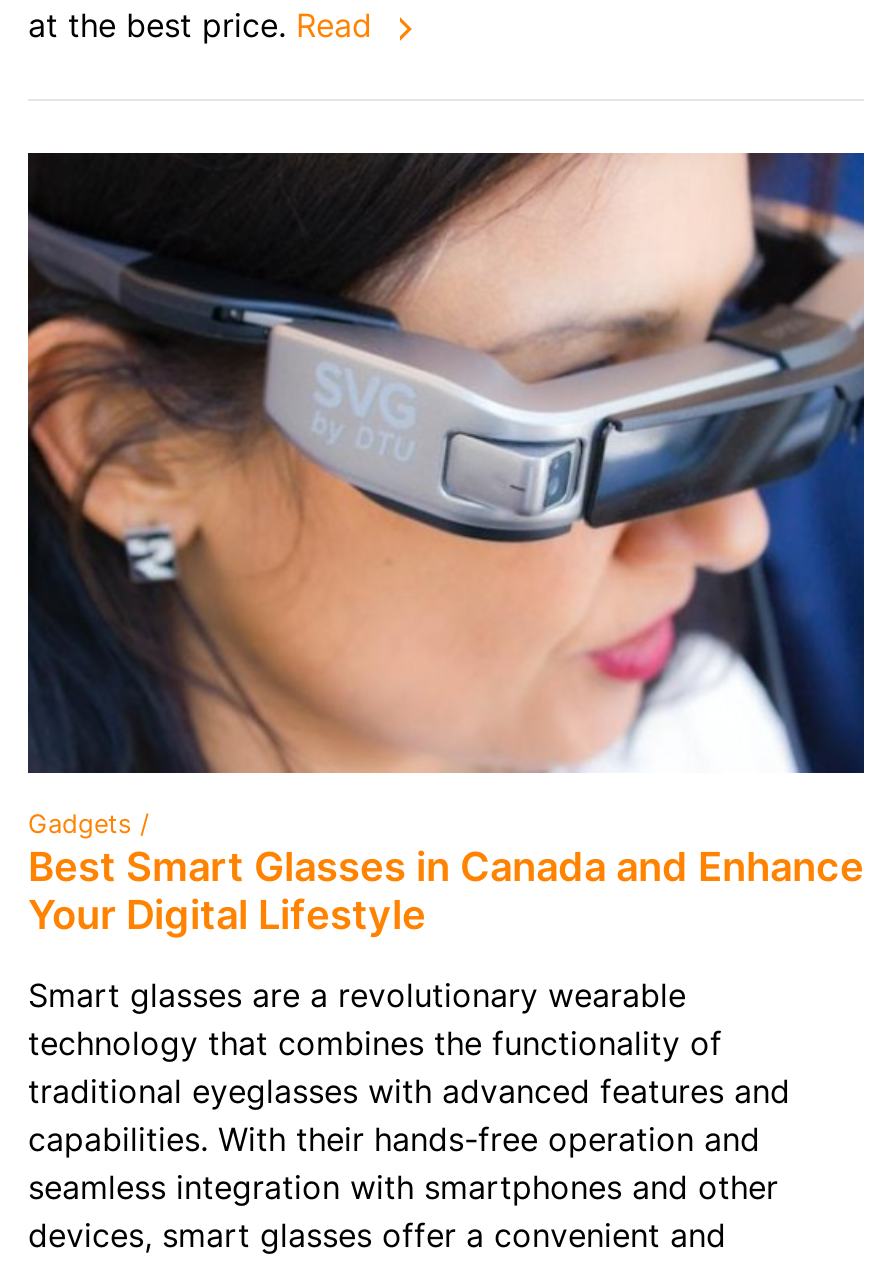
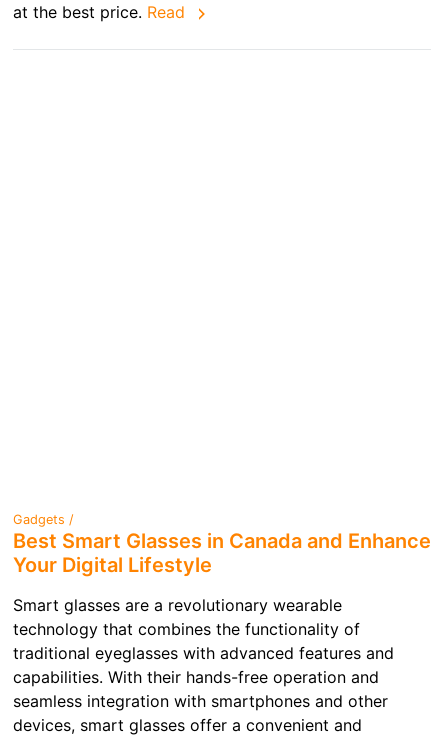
- [image]
